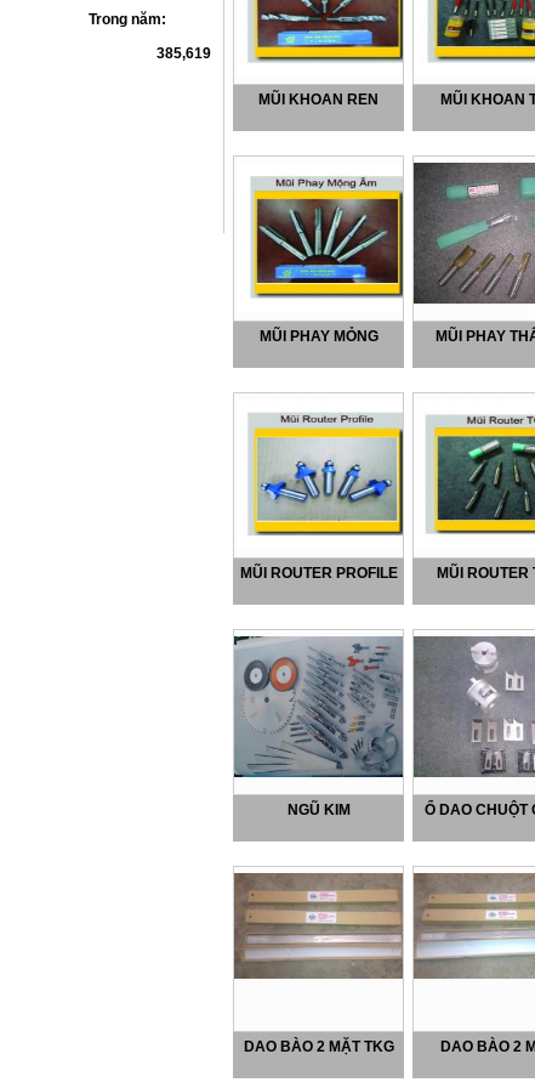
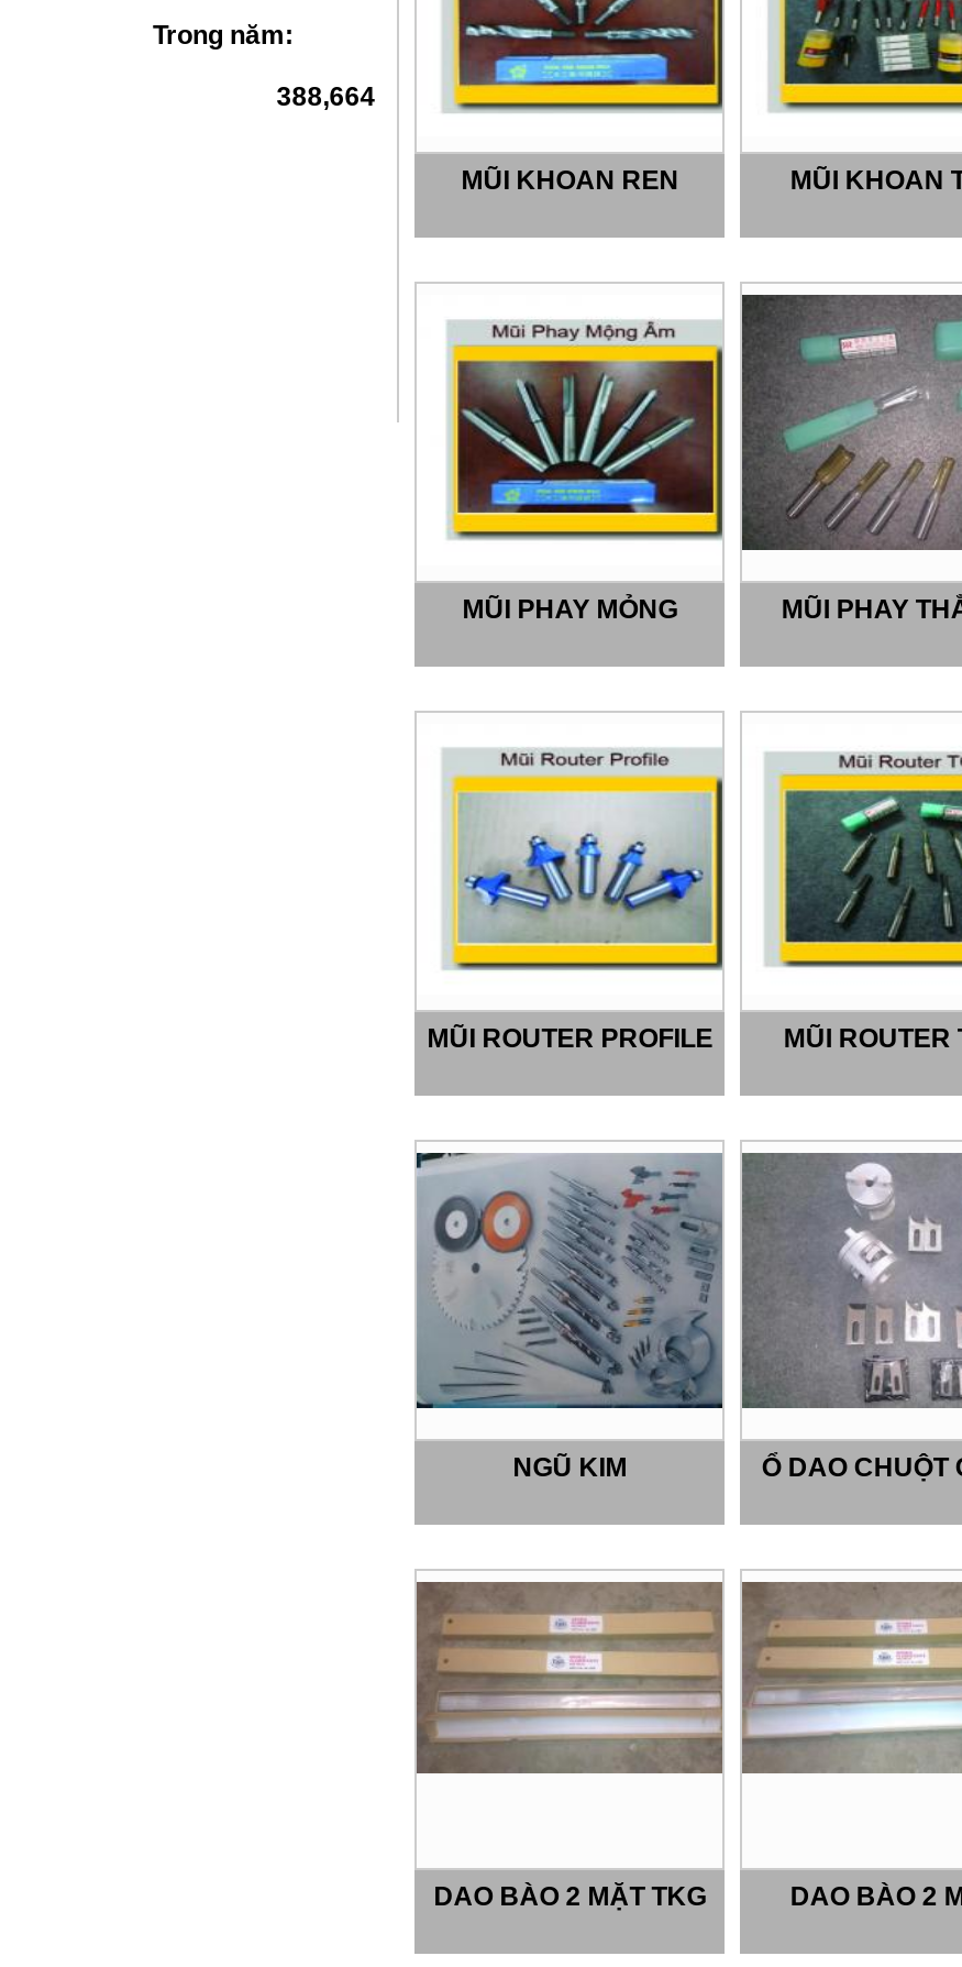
- 385,619
+ 388,664
